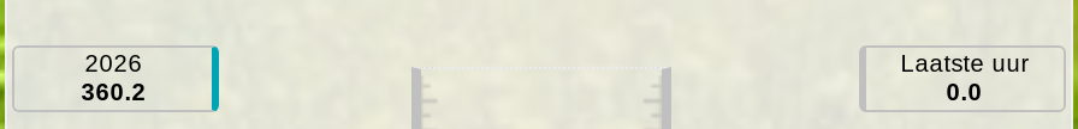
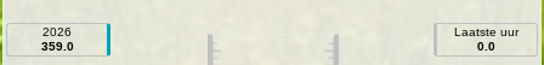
- 360.2
+ 359.0
